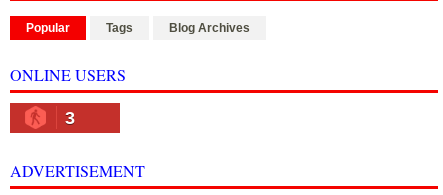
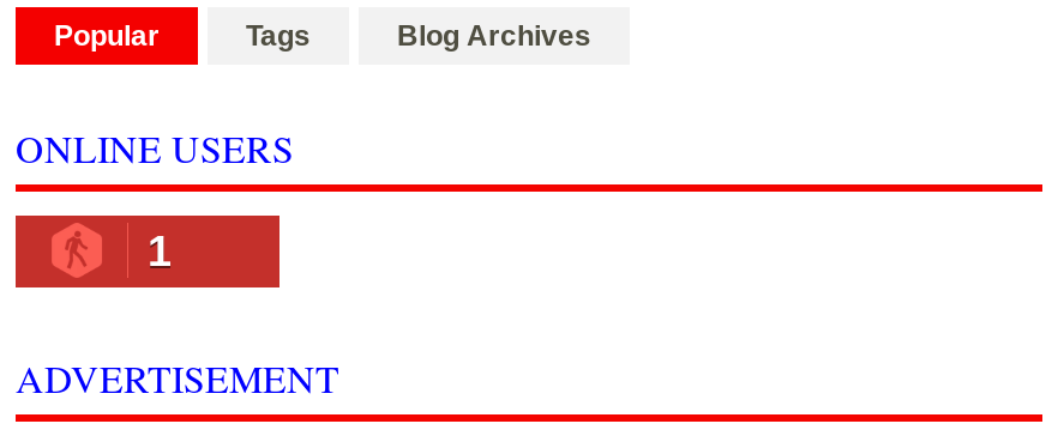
- 3
+ 1
